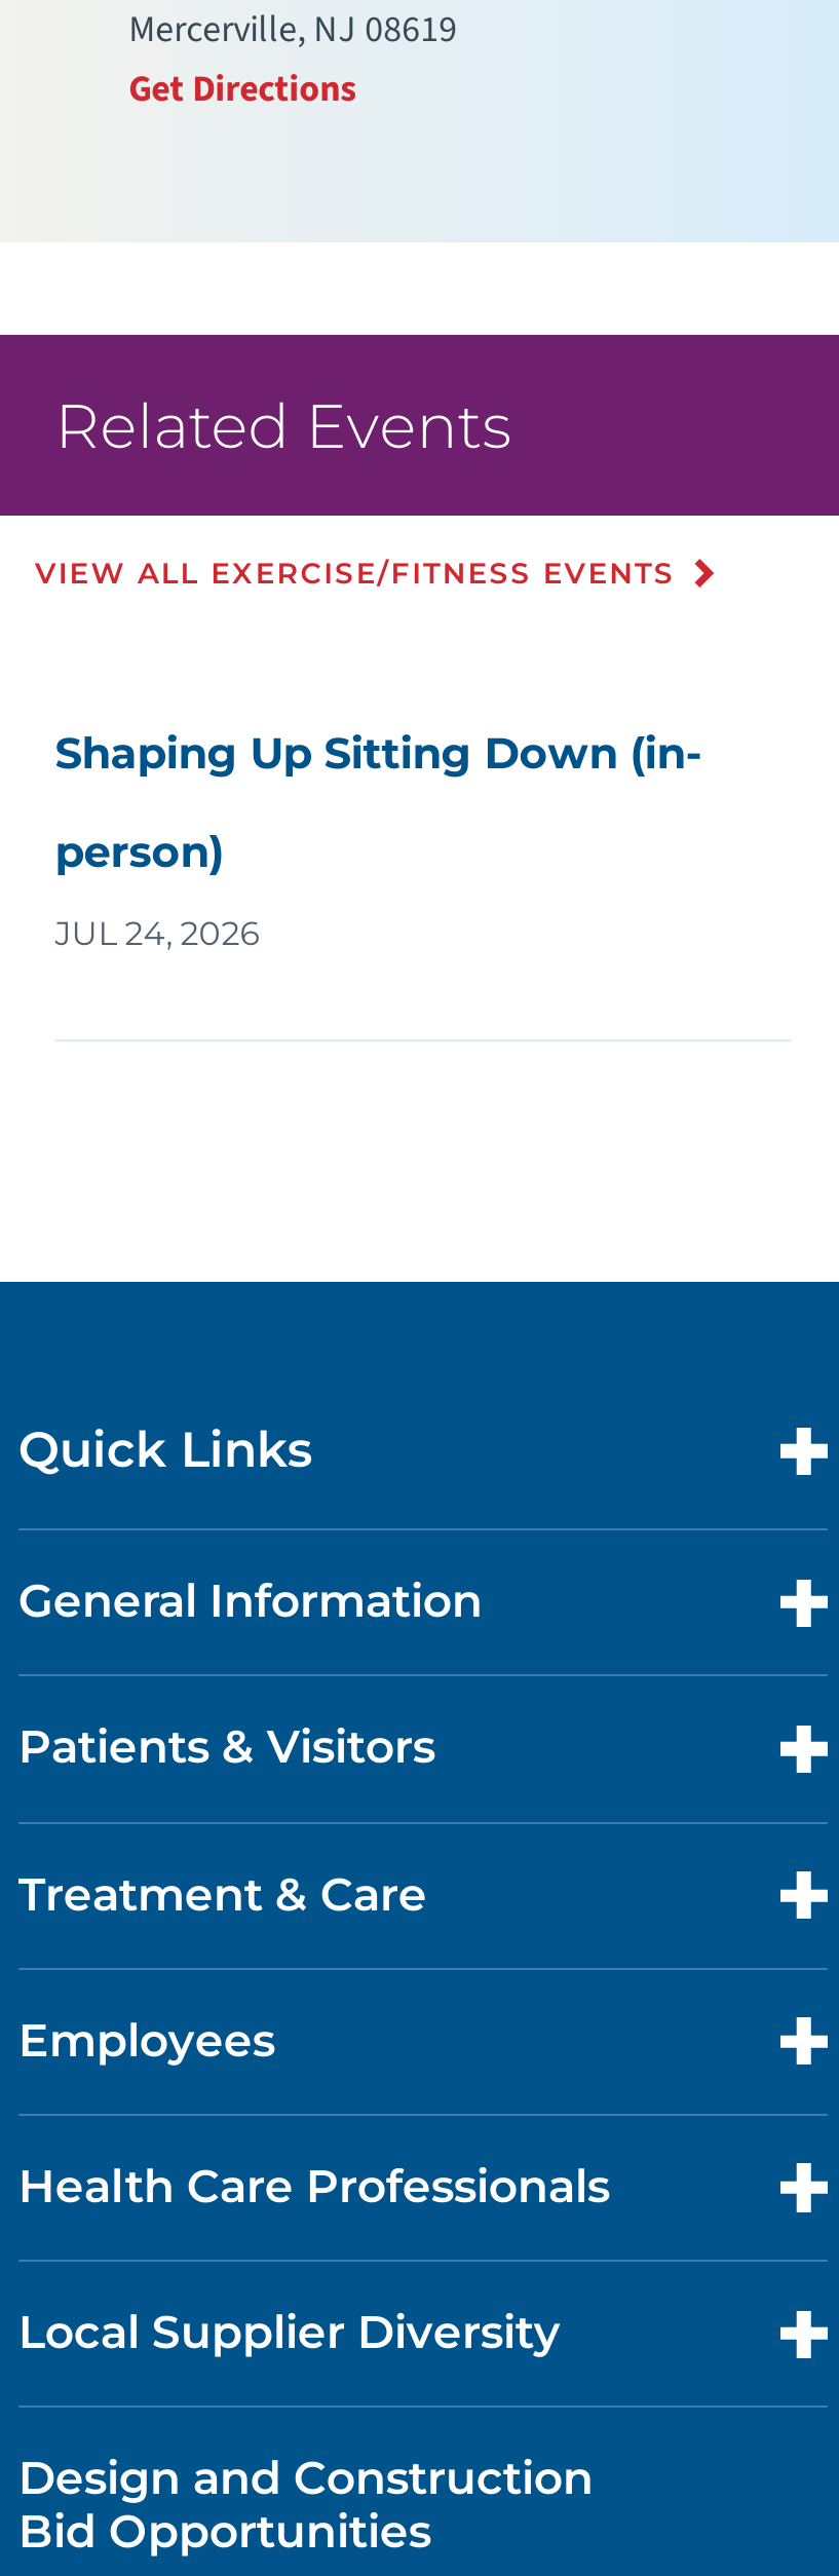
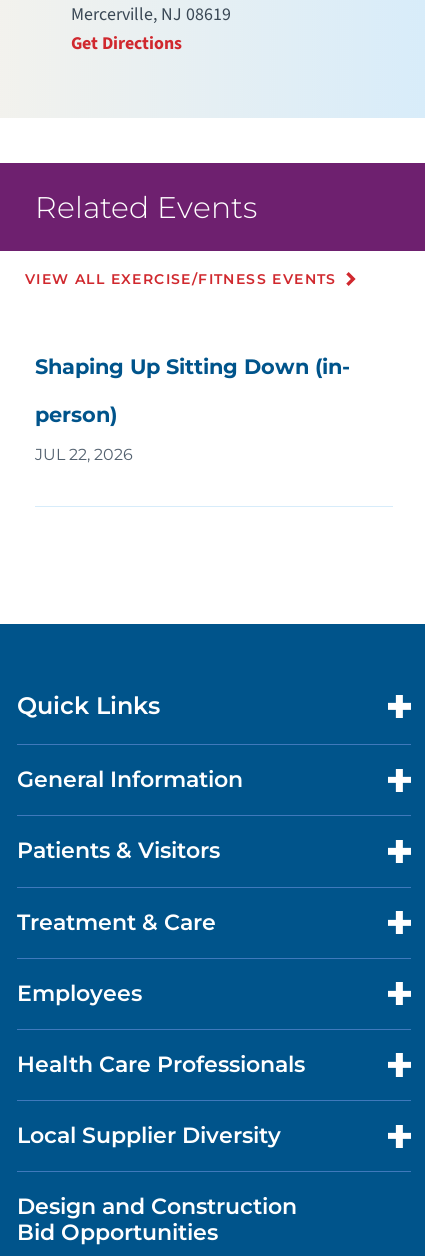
- JUL 24, 2026
+ JUL 22, 2026
